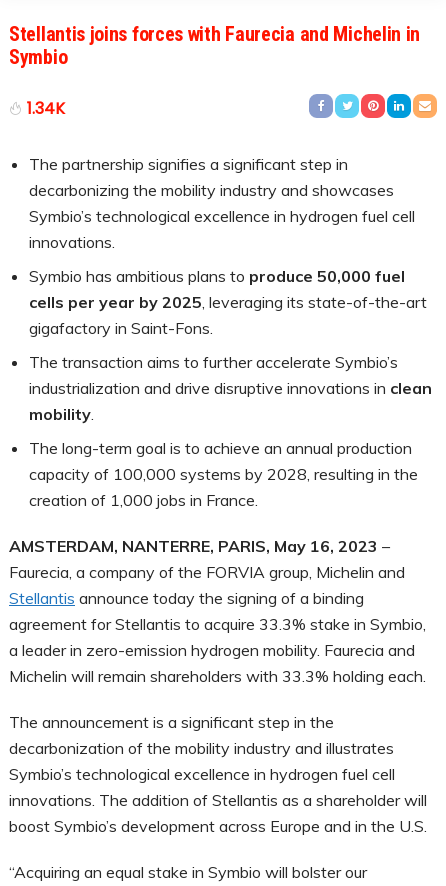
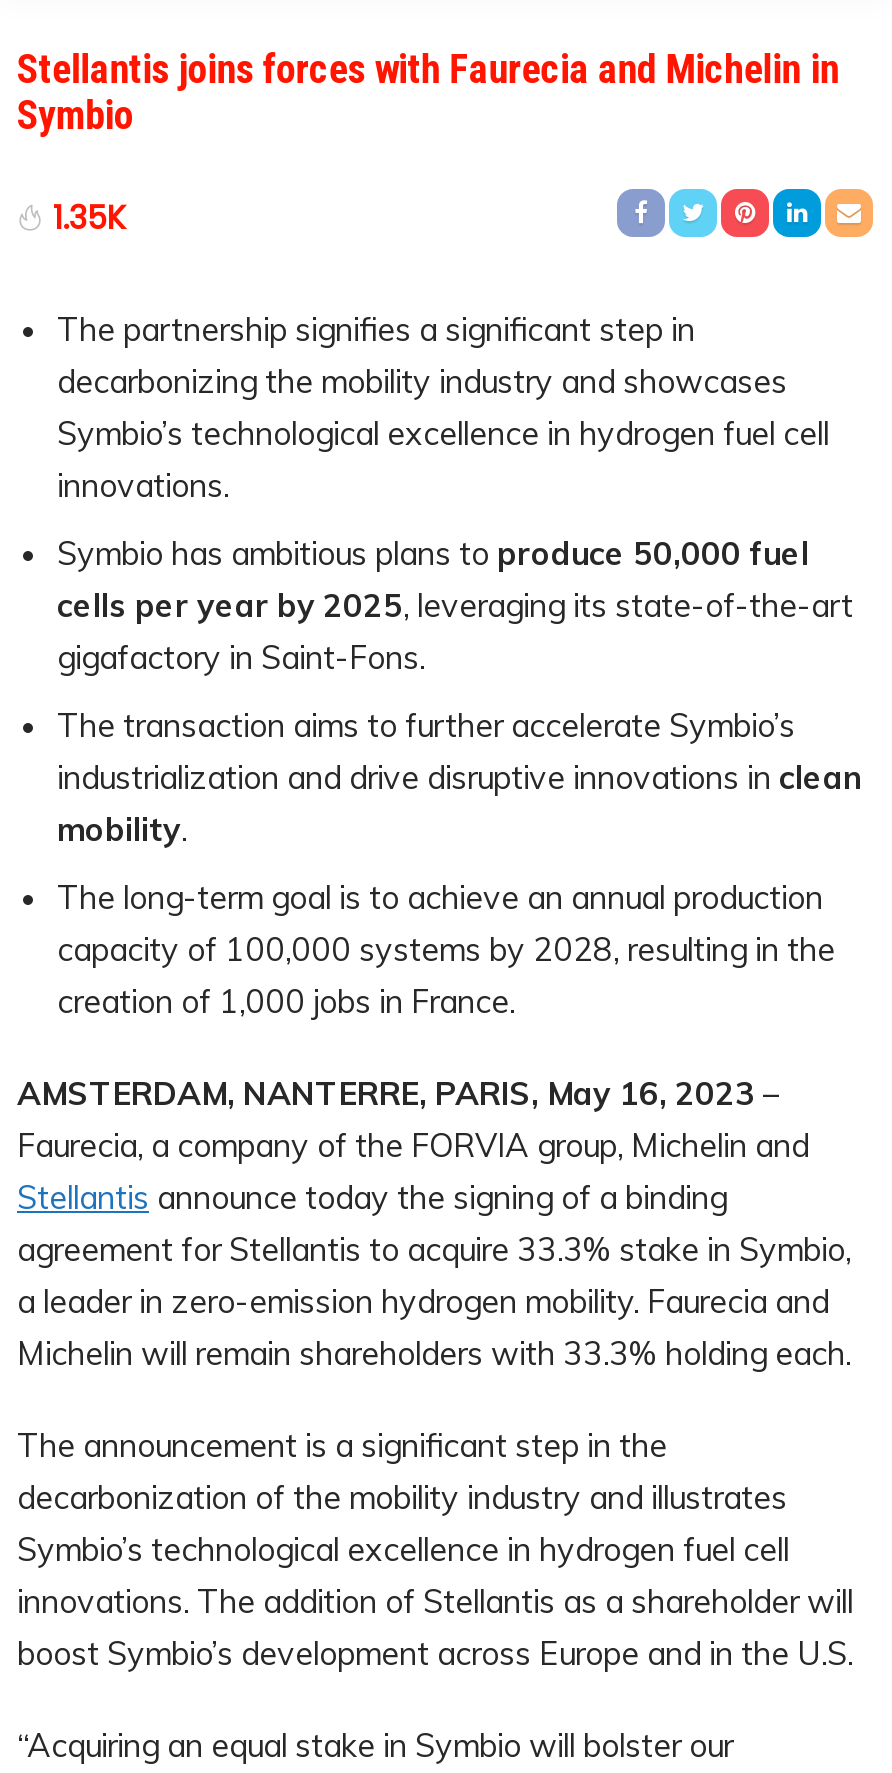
- 1.34K
+ 1.35K
